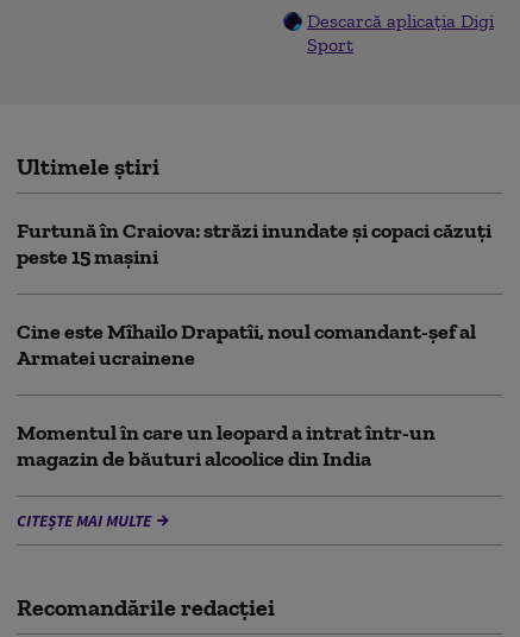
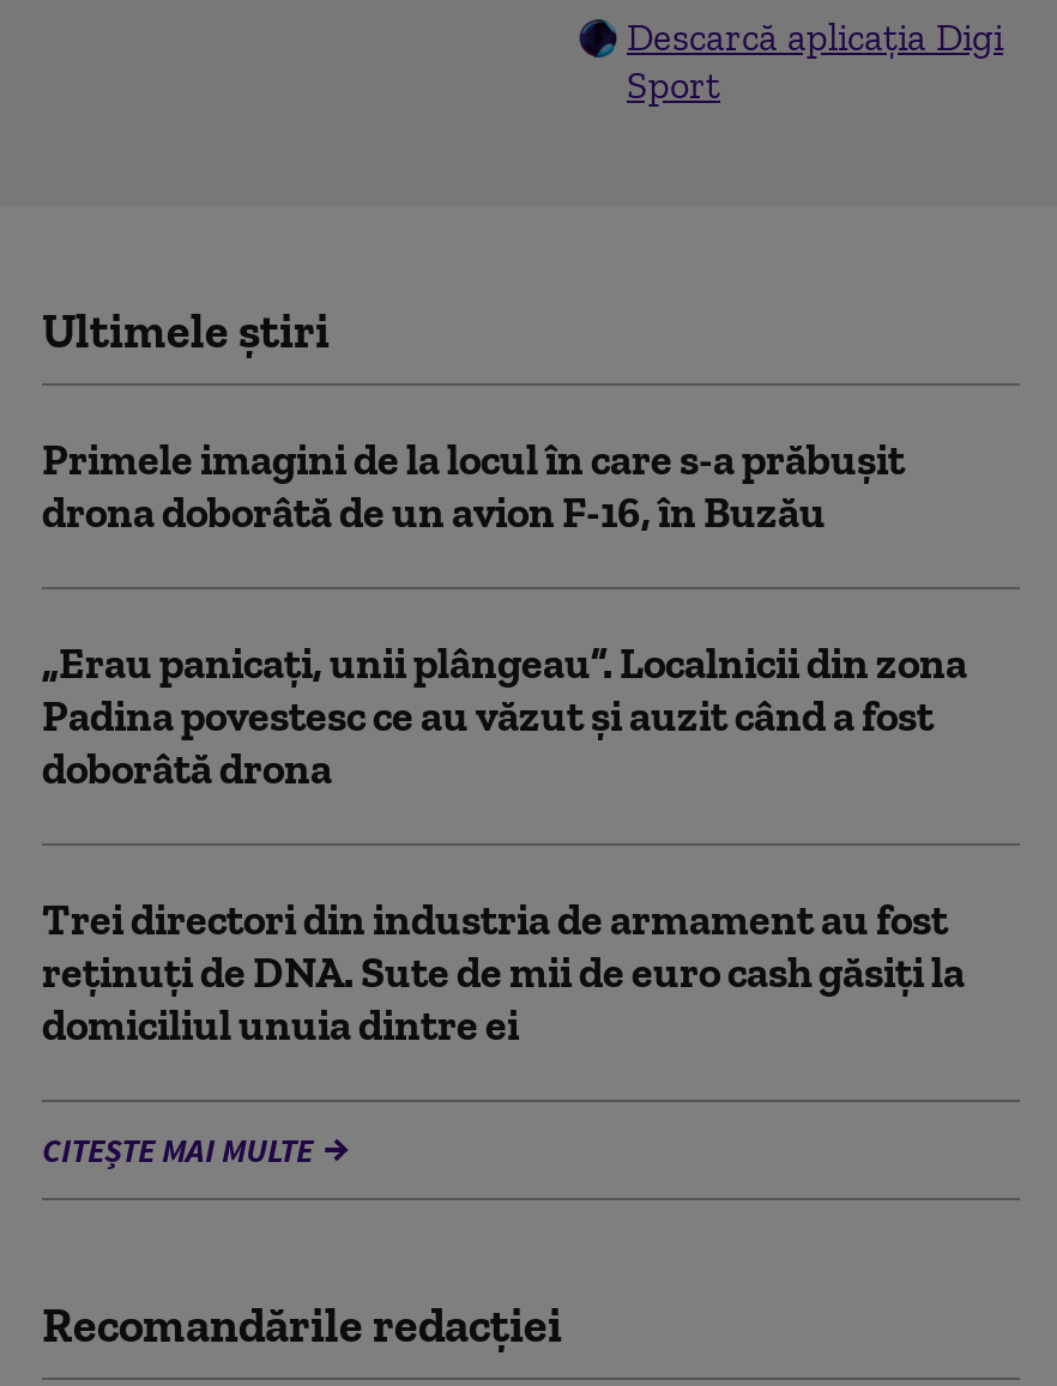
- Furtună în Craiova: străzi inundate și copaci căzuți
- peste 15 mașini
+ Primele imagini de la locul în care s-a prăbușit
+ drona doborâtă de un avion F-16, în Buzău

- Cine este Mîhailo Drapatîi, noul comandant-şef al
- Armatei ucrainene
+ „Erau panicați, unii plângeau”. Localnicii din zona
+ Padina povestesc ce au văzut și auzit când a fost
+ doborâtă drona

- Momentul în care un leopard a intrat într-un
- magazin de băuturi alcoolice din India
+ Trei directori din industria de armament au fost
+ reținuți de DNA. Sute de mii de euro cash găsiți la
+ domiciliul unuia dintre ei
